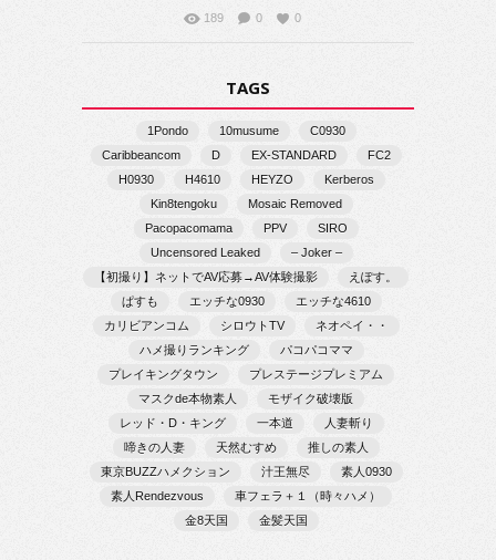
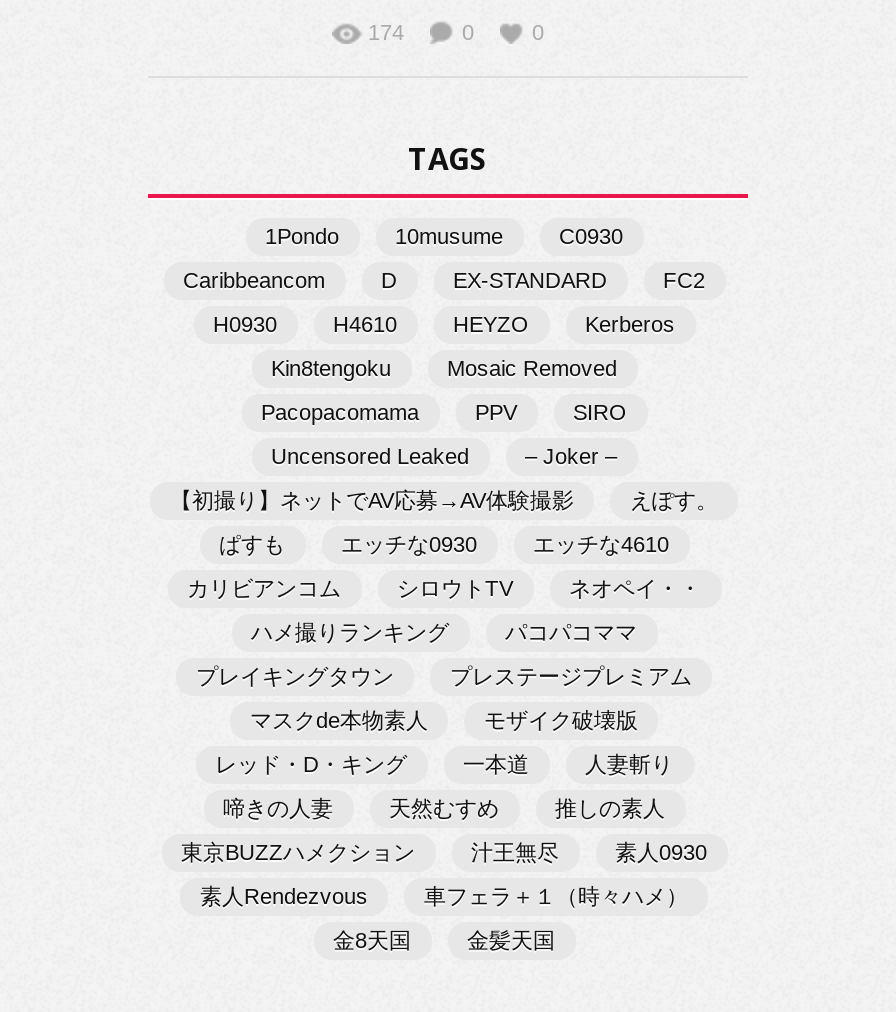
- 189
+ 174
